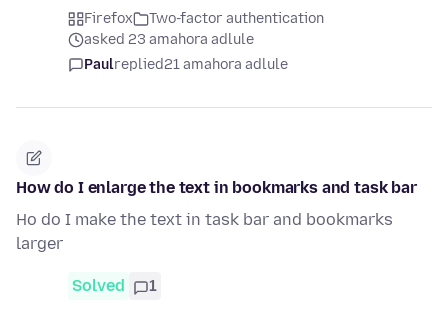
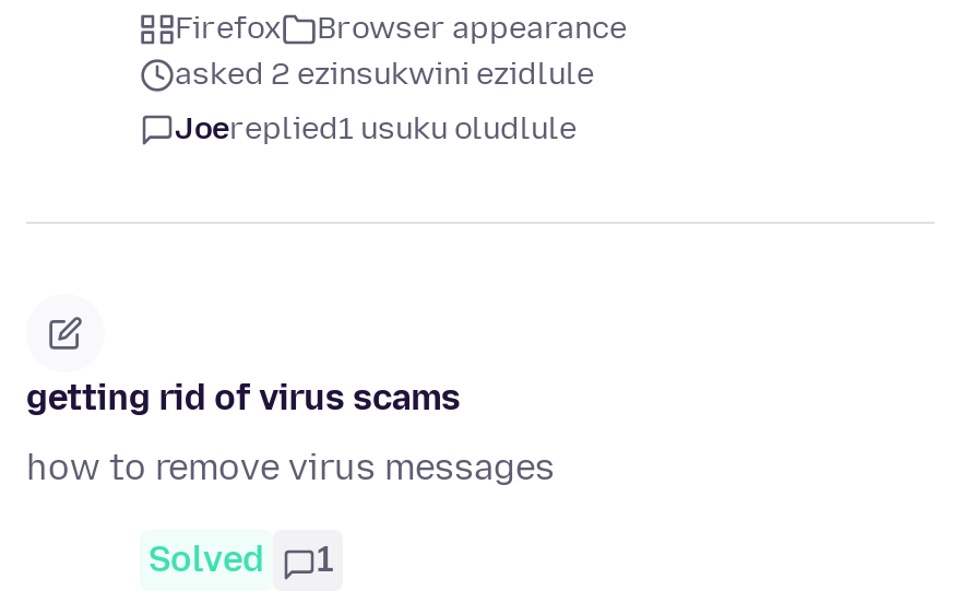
- Two-factor authentication
- asked 23 amahora adlule
+ Browser appearance
+ asked 2 ezinsukwini ezidlule

- Paulreplied21 amahora adlule
+ Joereplied1 usuku oludlule

- How do I enlarge the text in bookmarks and task bar
+ getting rid of virus scams

- Ho do I make the text in task bar and bookmarks
- larger
+ how to remove virus messages
